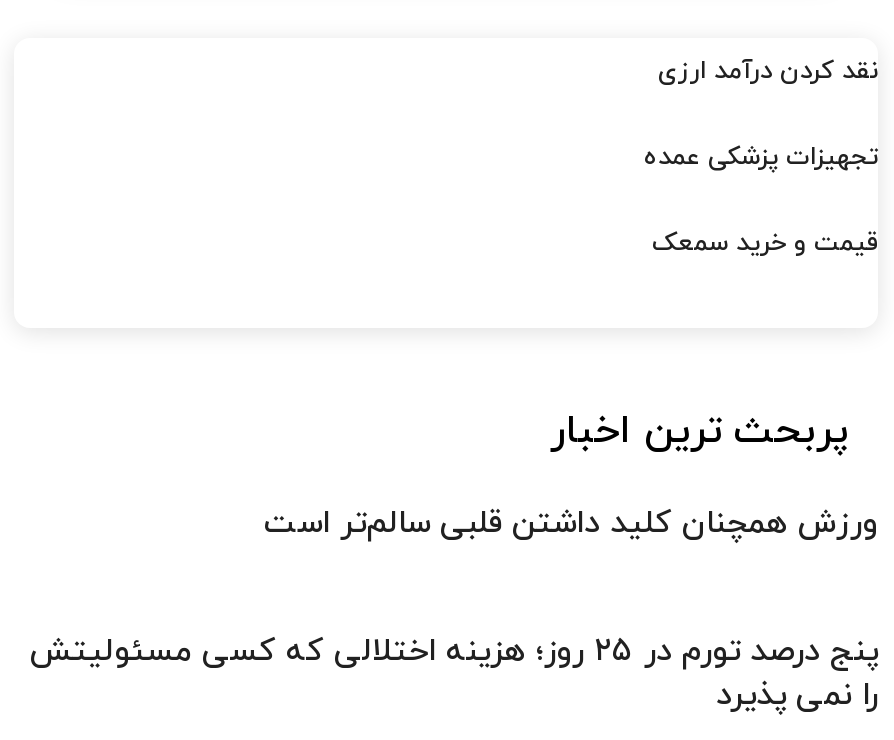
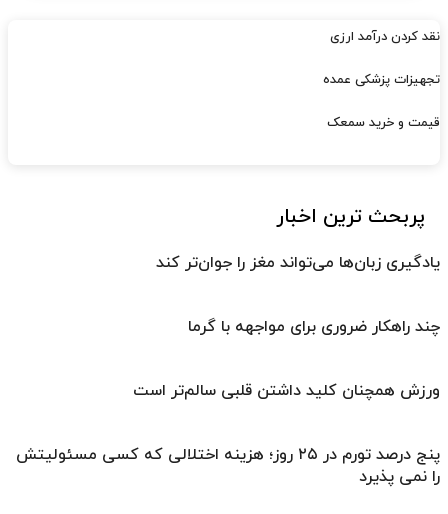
+ یادگیری زبان‌ها می‌تواند مغز را جوان‌تر کند
+ چند راهکار ضروری برای مواجهه با گرما
